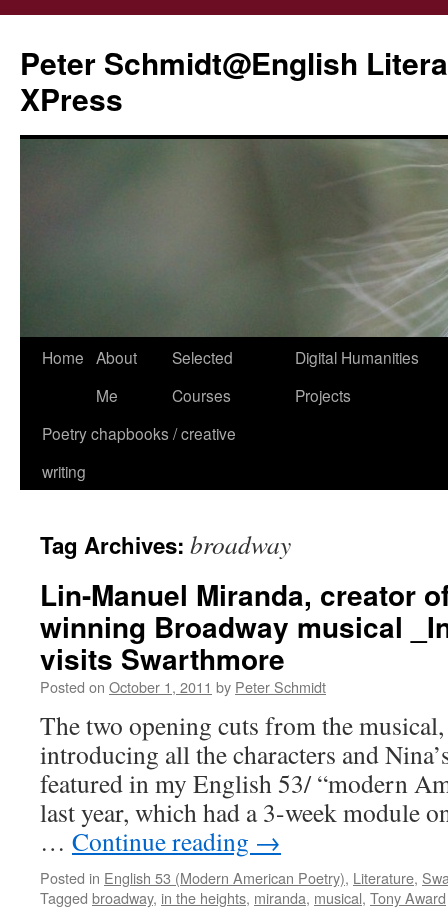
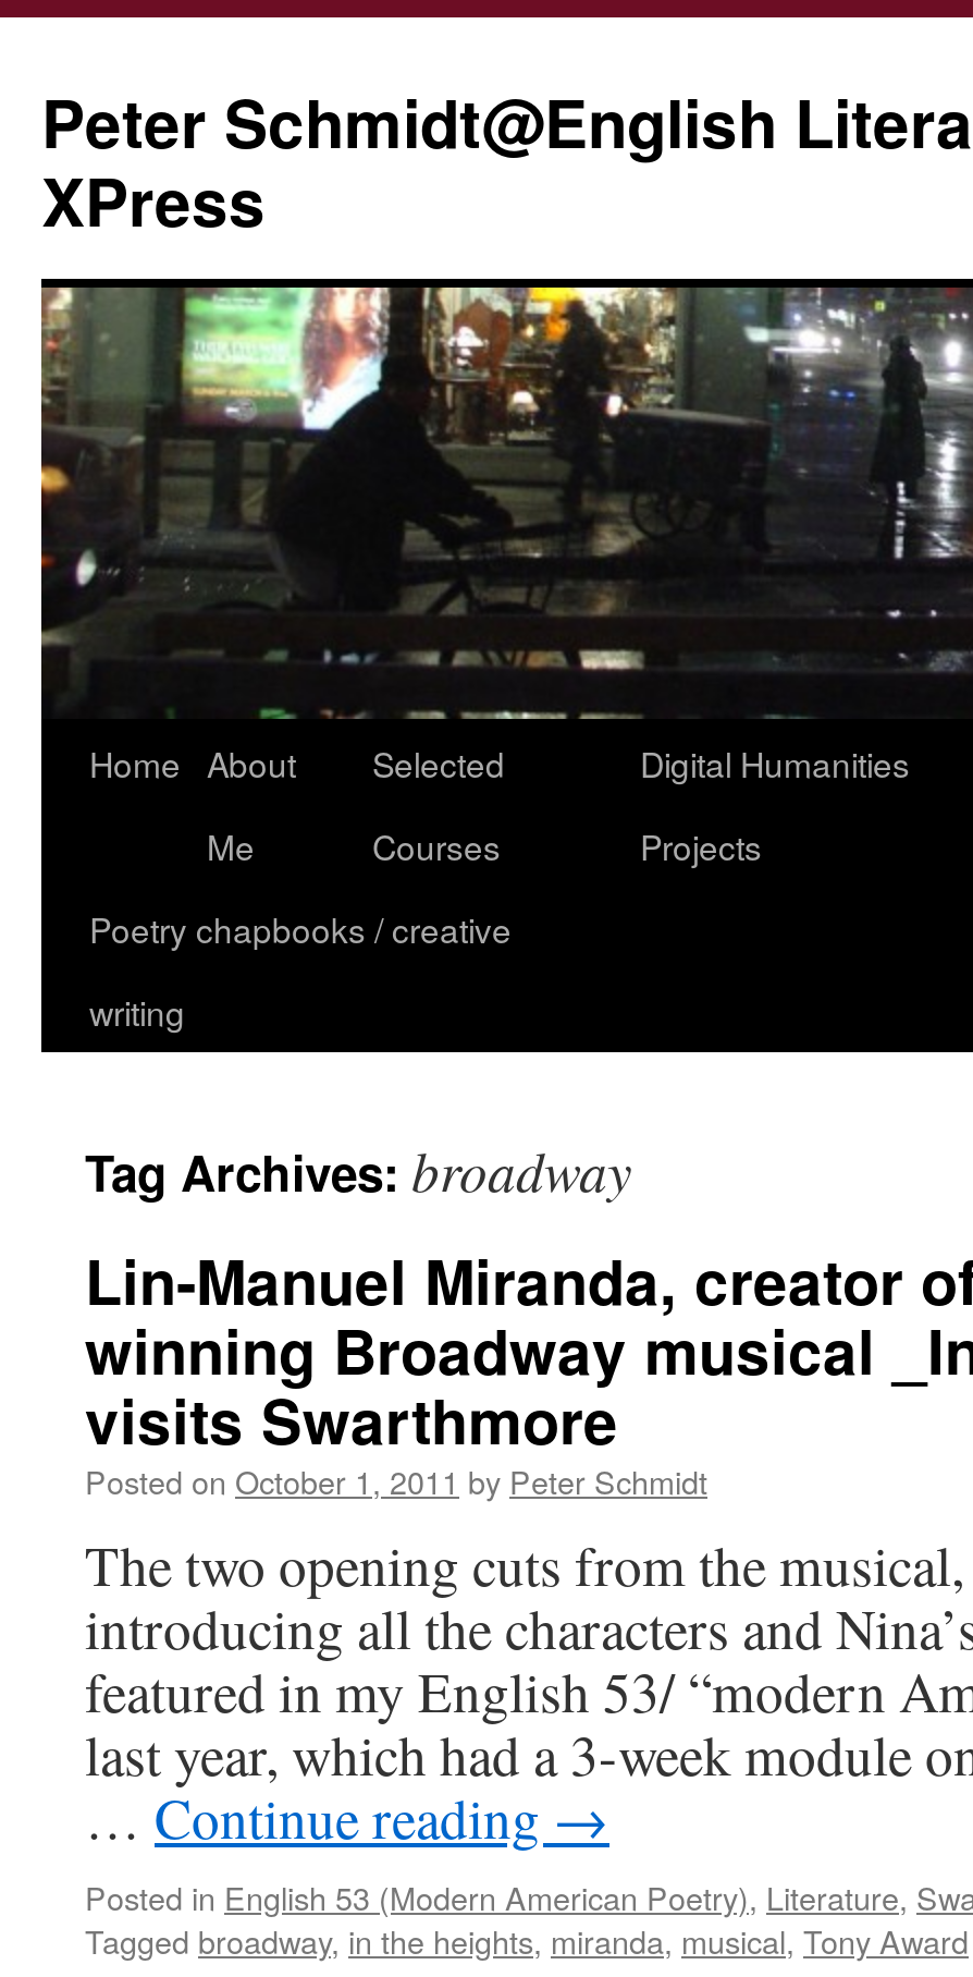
- [image]
+ [image]
